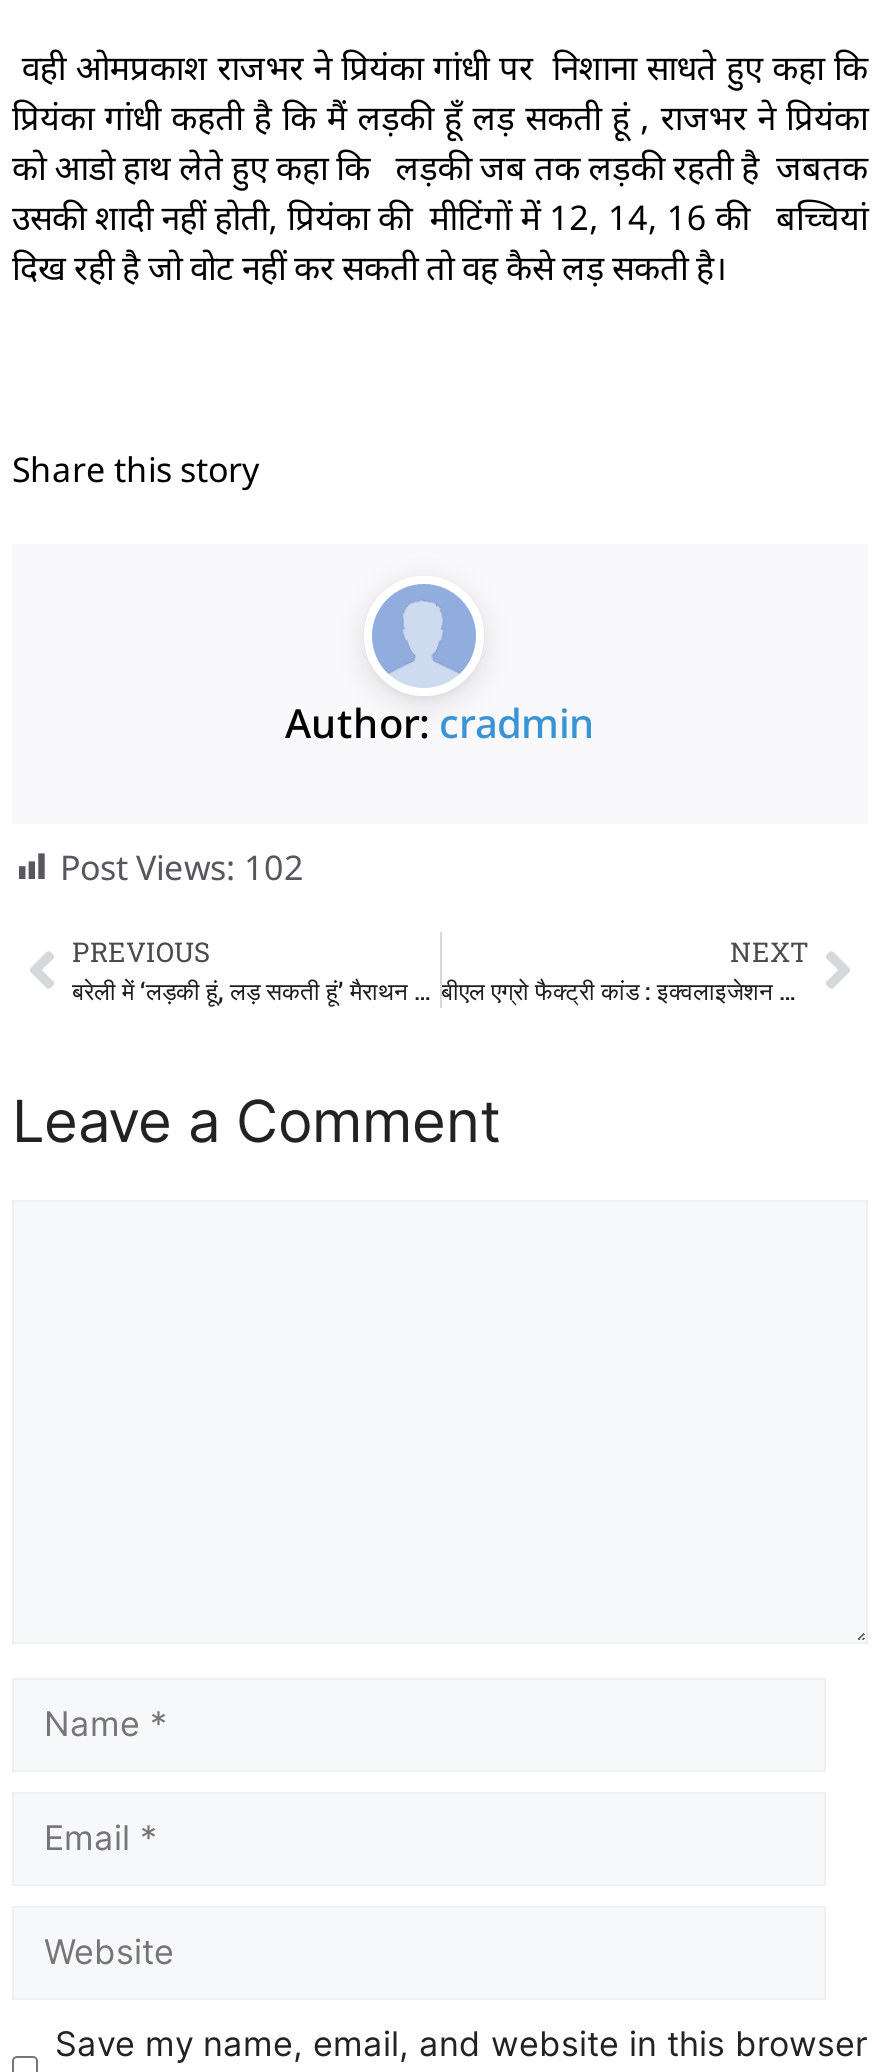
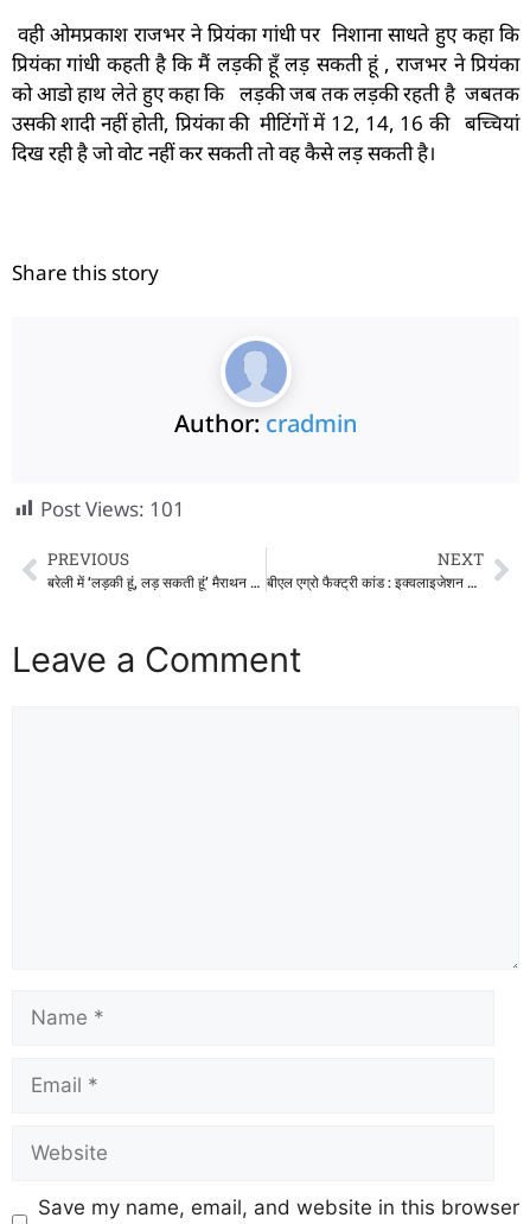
- Post Views: 102
+ Post Views: 101
